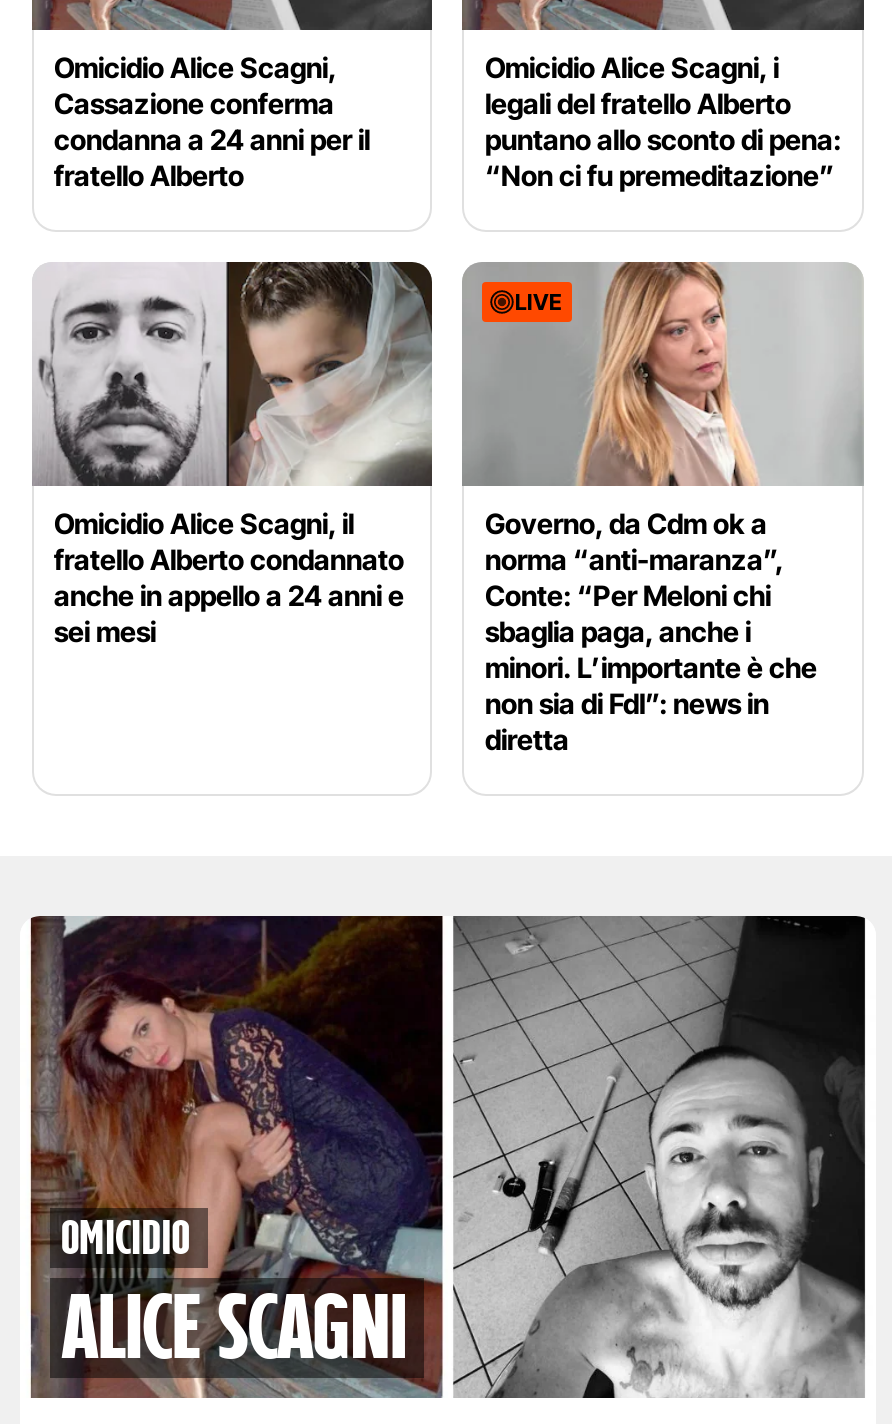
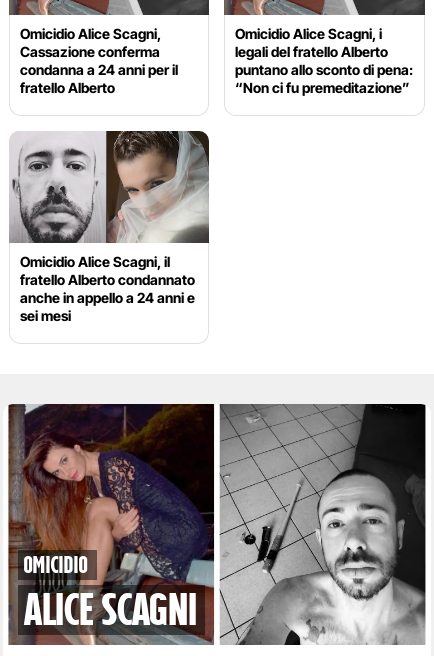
- [image]
- LIVE

- Governo, da Cdm ok a
- norma “anti-maranza”,
- Conte: “Per Meloni chi
- sbaglia paga, anche i
- minori. L’importante è che
- non sia di FdI”: news in
- diretta
